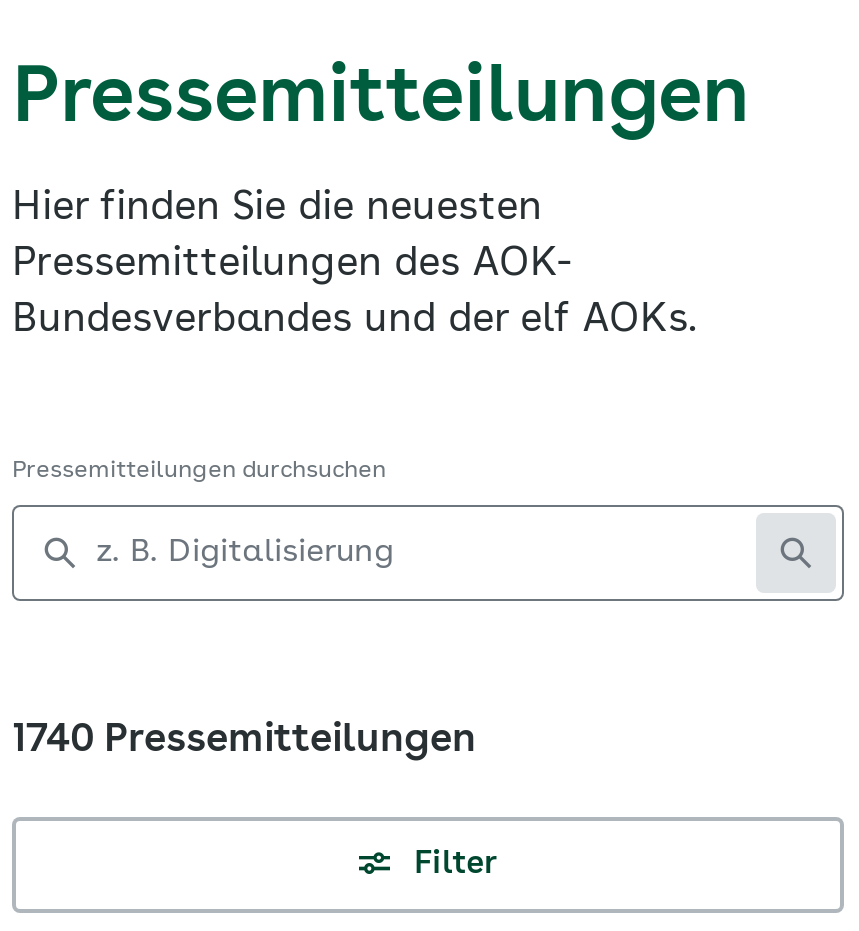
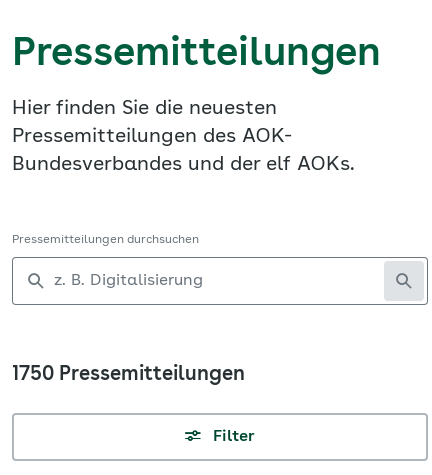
- 1740 Pressemitteilungen
+ 1750 Pressemitteilungen
